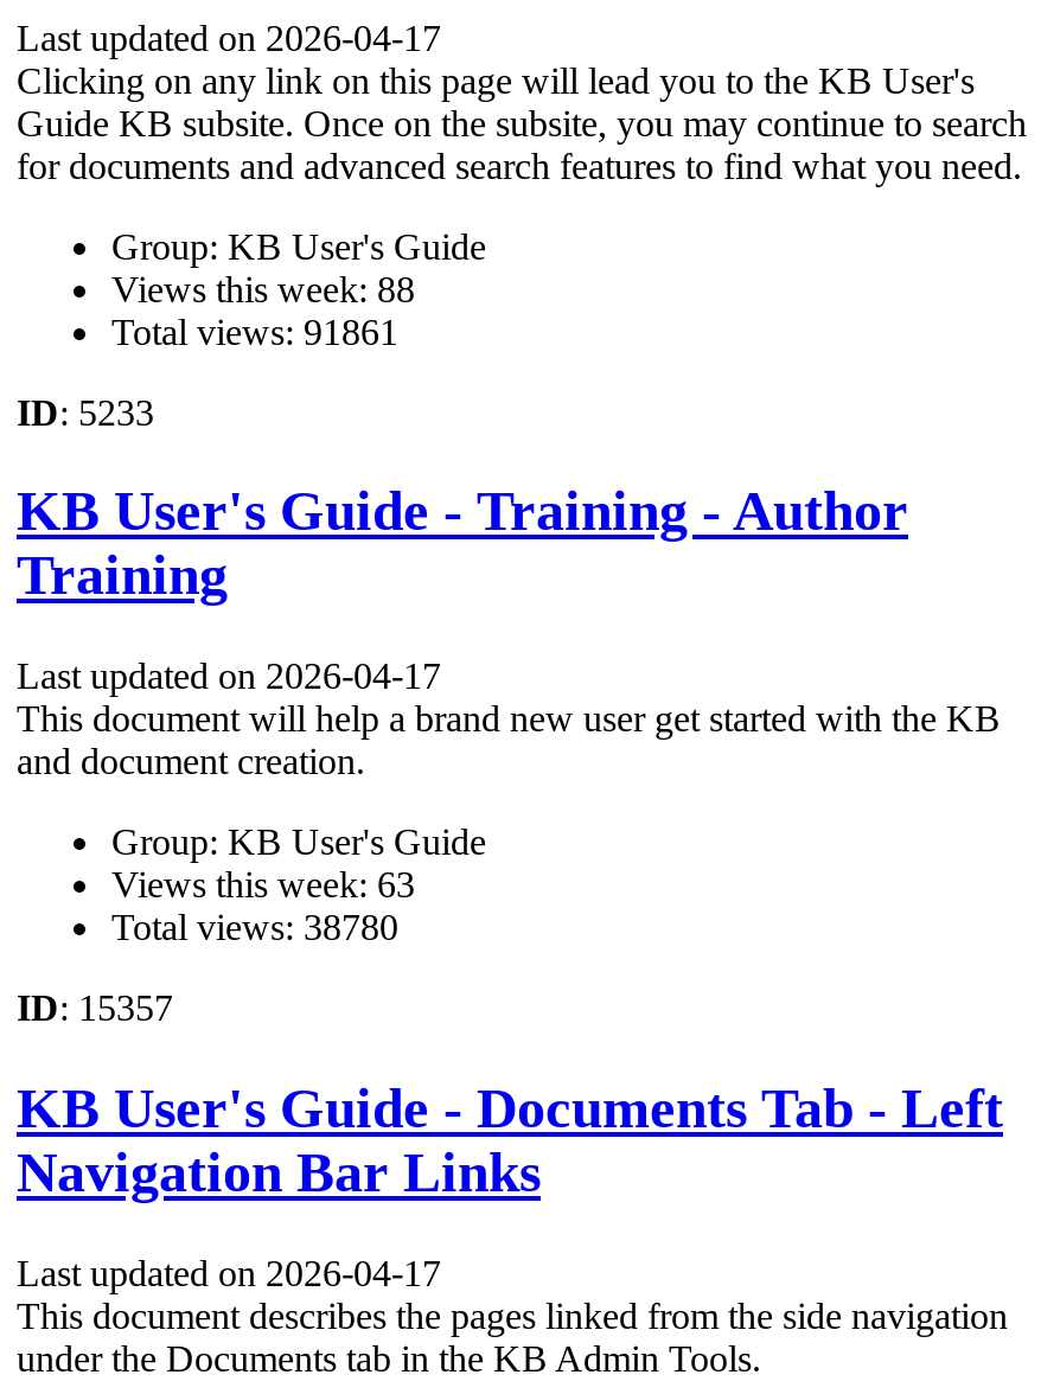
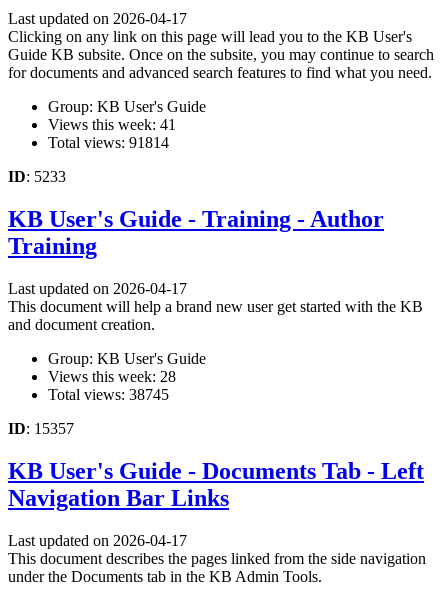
- Views this week: 88
+ Views this week: 41

- Total views: 91861
+ Total views: 91814

- Views this week: 63
+ Views this week: 28

- Total views: 38780
+ Total views: 38745
